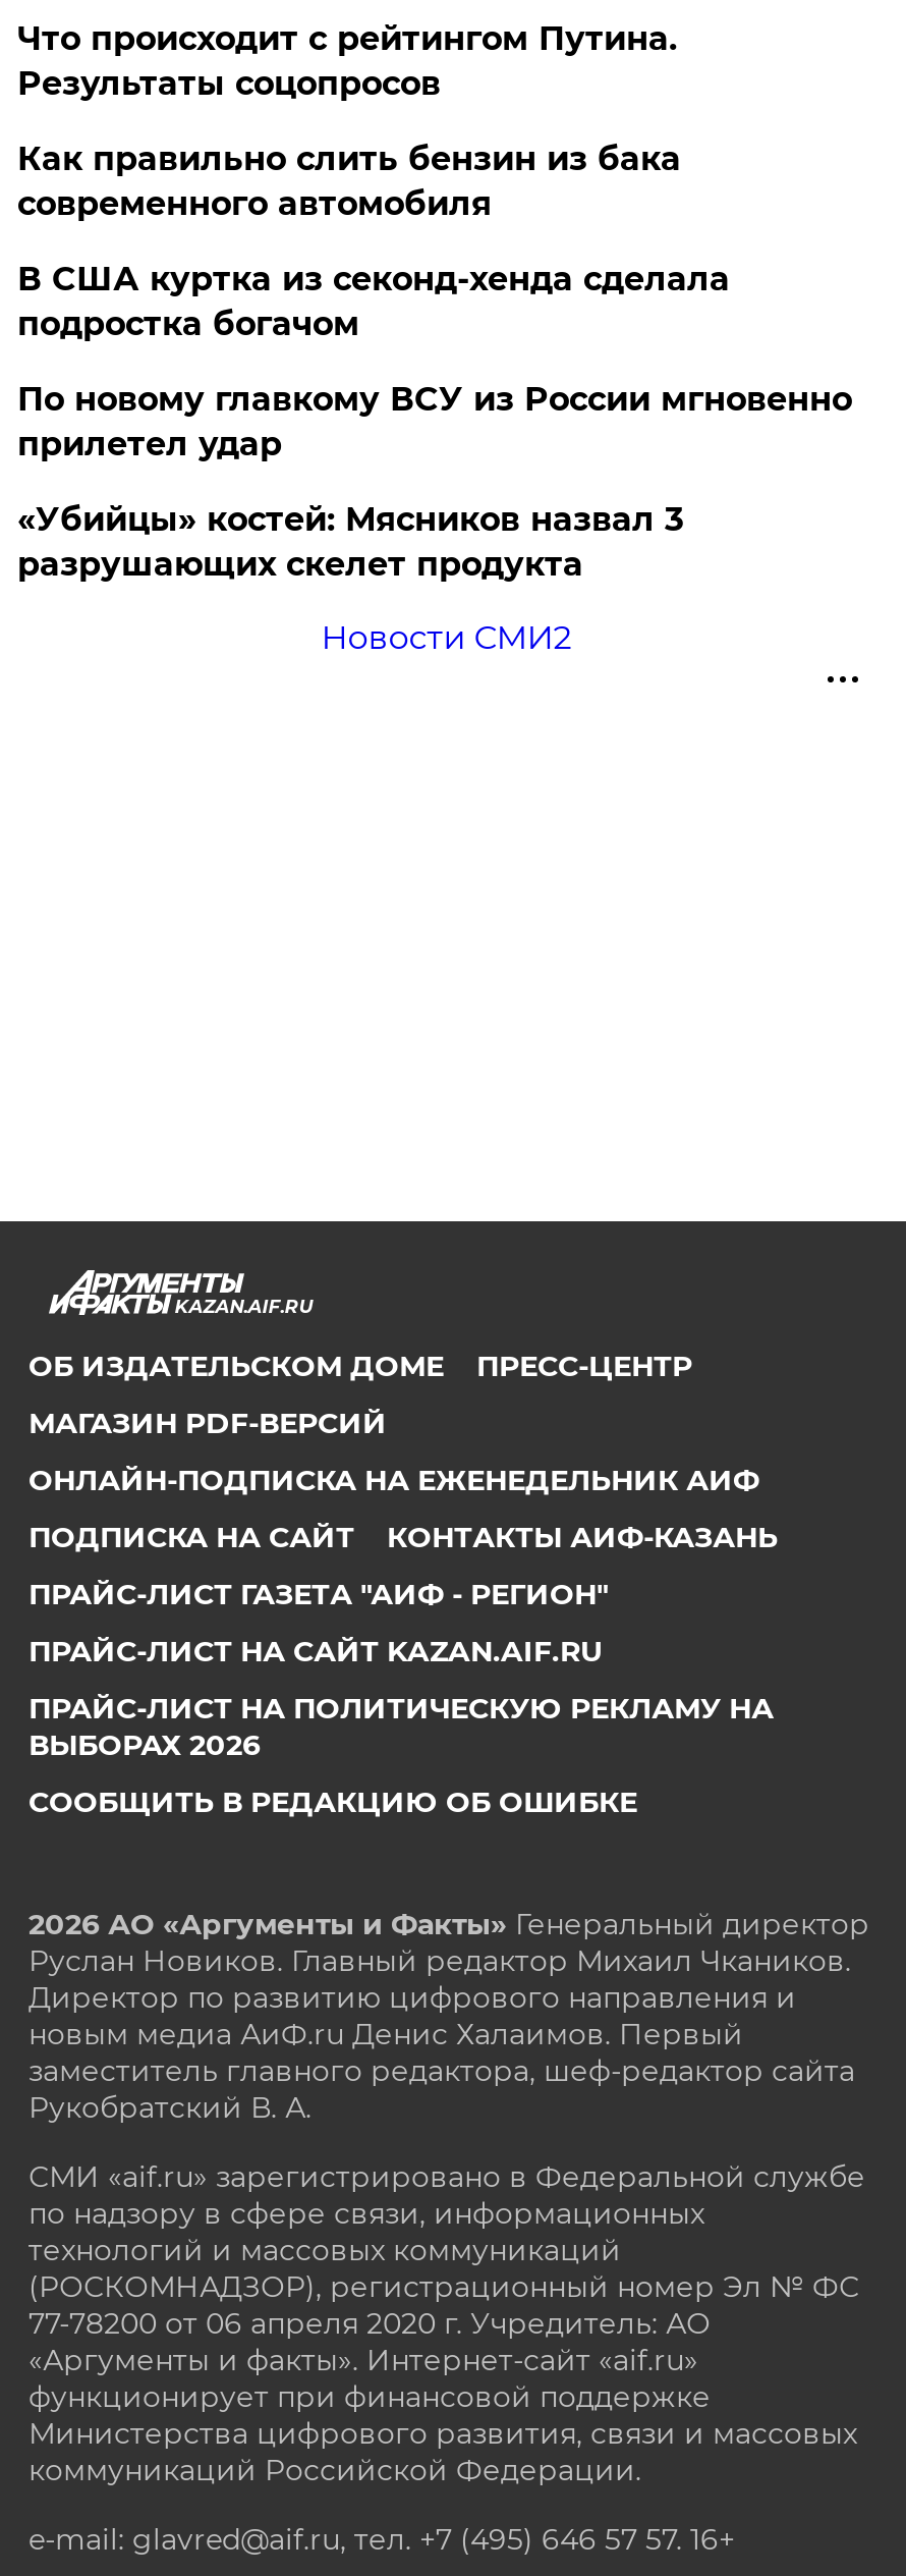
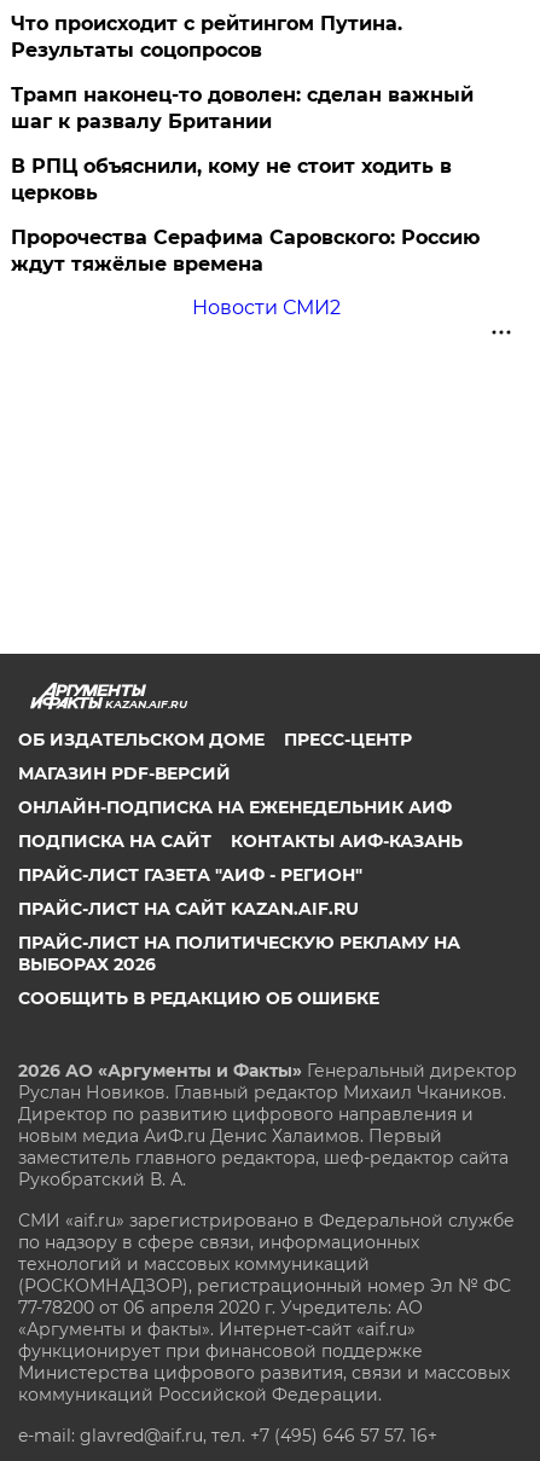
- Как правильно слить бензин из бака
- современного автомобиля
- В США куртка из секонд-хенда сделала
- подростка богачом
- По новому главкому ВСУ из России мгновенно
- прилетел удар
- «Убийцы» костей: Мясников назвал 3
- разрушающих скелет продукта
+ Трамп наконец-то доволен: сделан важный
+ шаг к развалу Британии
+ В РПЦ объяснили, кому не стоит ходить в
+ церковь
+ Пророчества Серафима Саровского: Россию
+ ждут тяжёлые времена
